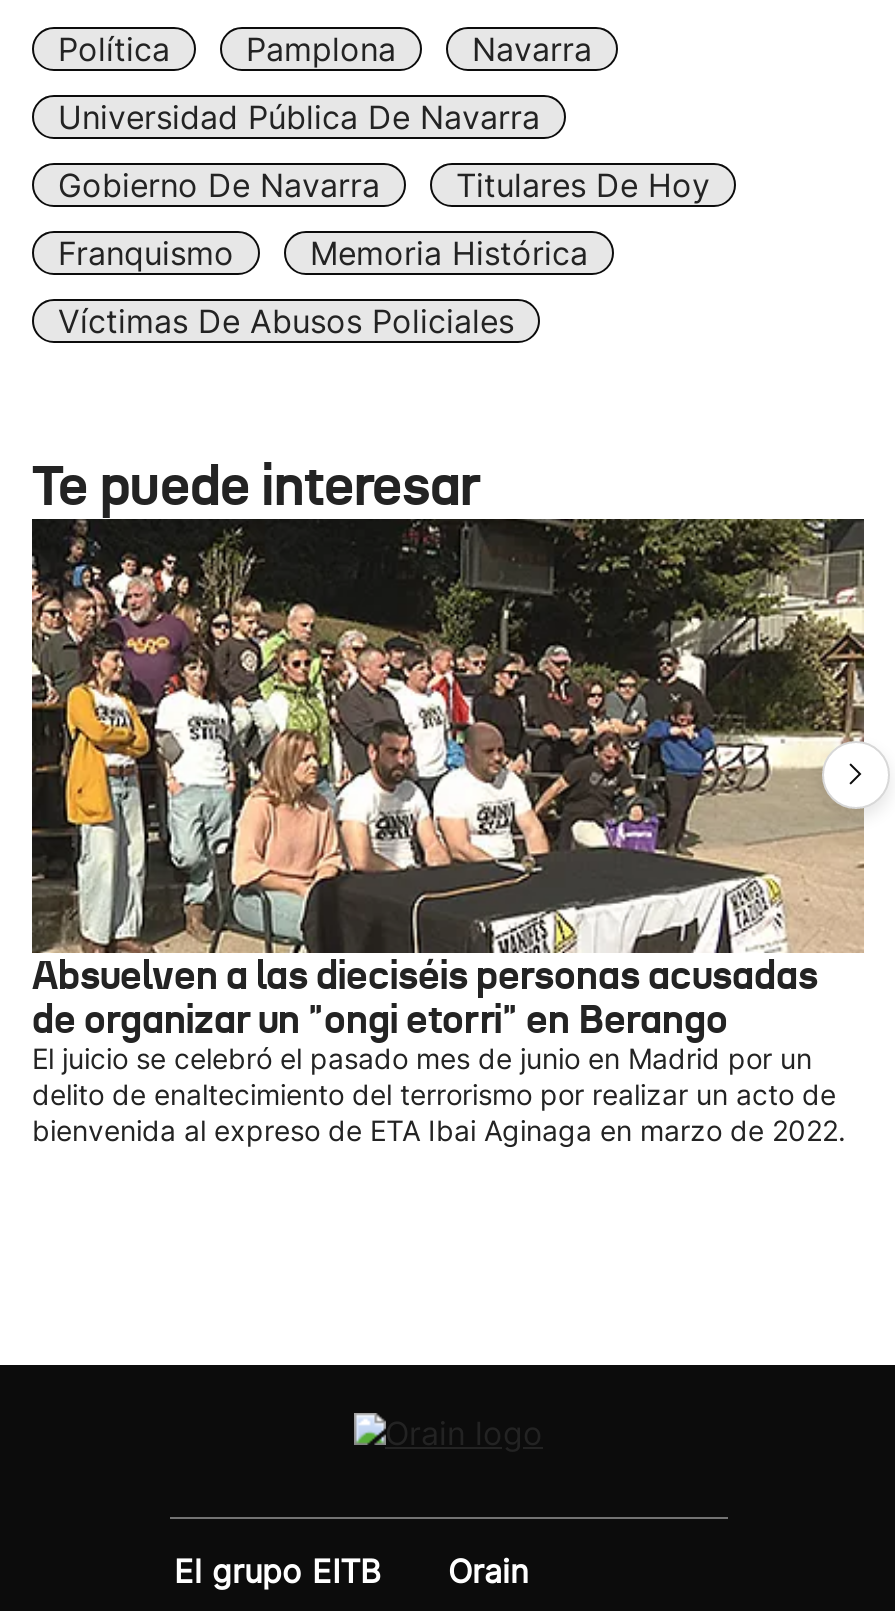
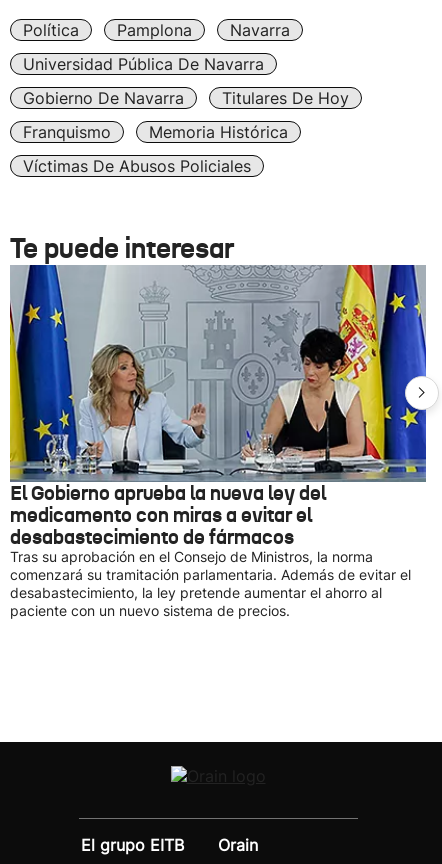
- [image]
- Absuelven a las dieciséis personas acusadas
- de organizar un "ongi etorri" en Berango
- El juicio se celebró el pasado mes de junio en Madrid por un
- delito de enaltecimiento del terrorismo por realizar un acto de
- bienvenida al expreso de ETA Ibai Aginaga en marzo de 2022.
+ [image]
+ El Gobierno aprueba la nueva ley del
+ medicamento con miras a evitar el
+ desabastecimiento de fármacos
+ Tras su aprobación en el Consejo de Ministros, la norma
+ comenzará su tramitación parlamentaria. Además de evitar el
+ desabastecimiento, la ley pretende aumentar el ahorro al
+ paciente con un nuevo sistema de precios.
